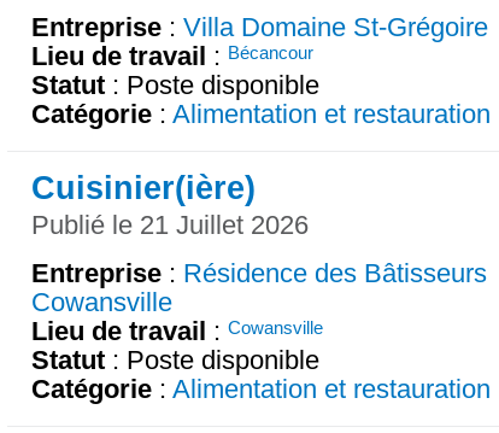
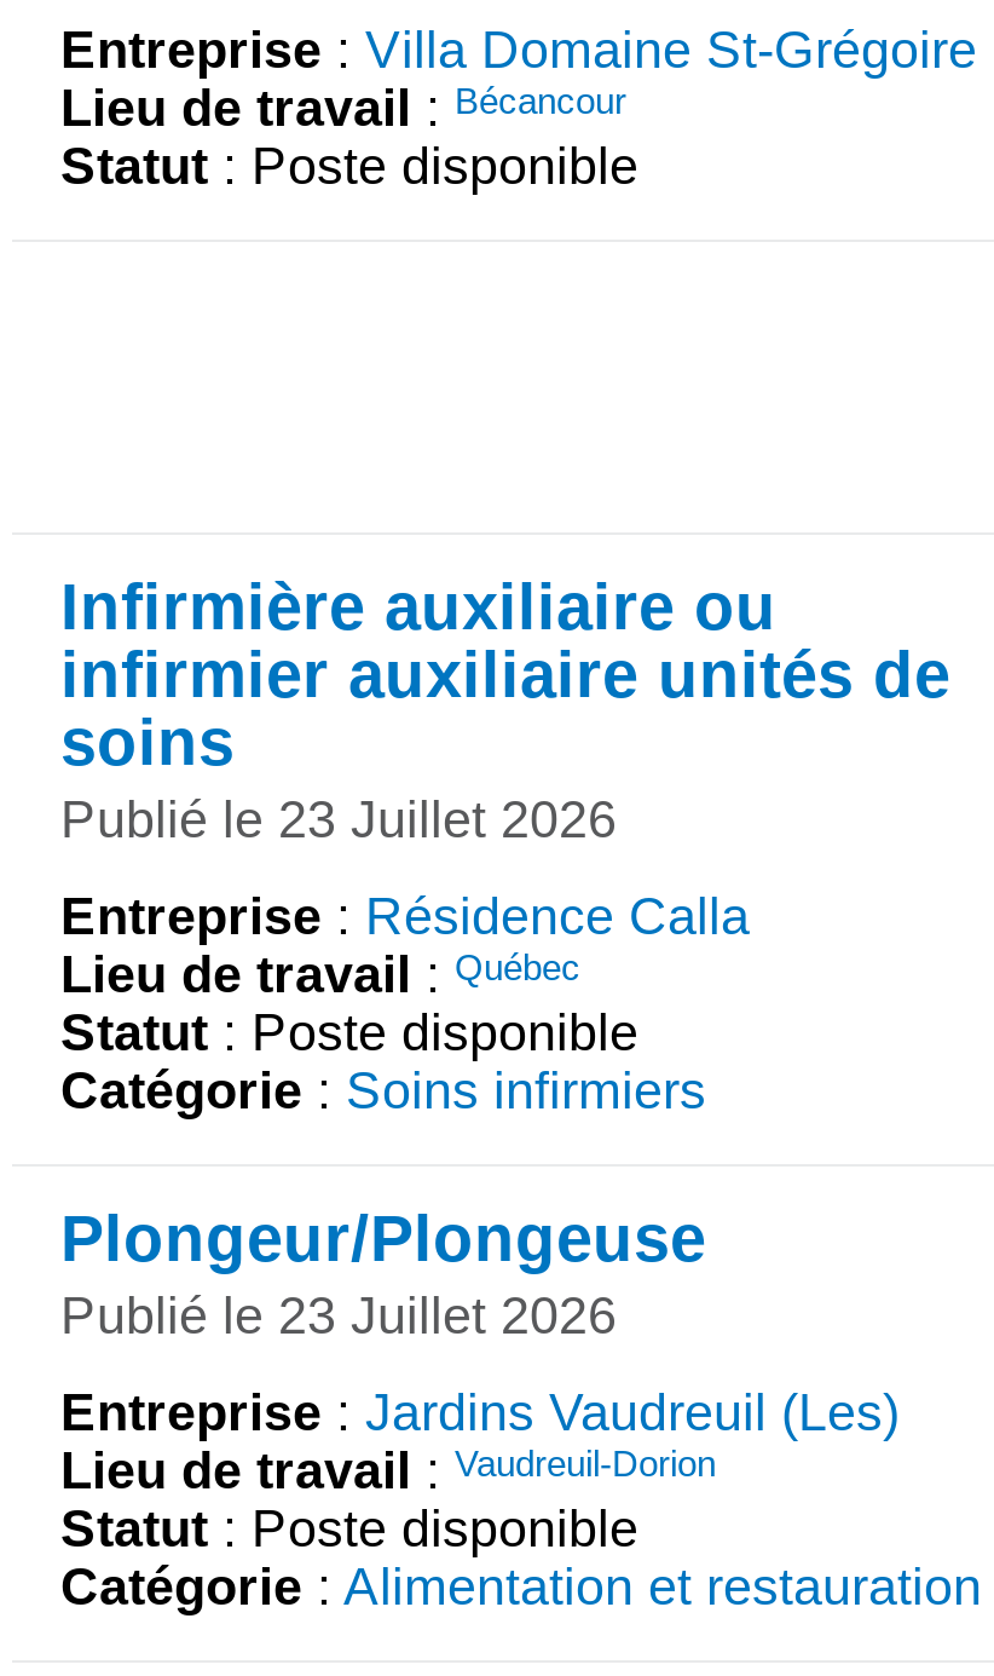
- Catégorie: Alimentation et restauration
- Cuisinier(ière)
- Publié le 21 Juillet 2026
- Entreprise: Résidence des Bâtisseurs
- Cowansville
- Lieu de travail: Cowansville
+ Infirmière auxiliaire ou
+ infirmier auxiliaire unités de
+ soins
+ Publié le 23 Juillet 2026
+ Entreprise: Résidence Calla
+ Lieu de travail: Québec
+ Statut: Poste disponible
+ Catégorie: Soins infirmiers
+ Plongeur/Plongeuse
+ Publié le 23 Juillet 2026
+ Entreprise: Jardins Vaudreuil (Les)
+ Lieu de travail: Vaudreuil-Dorion
